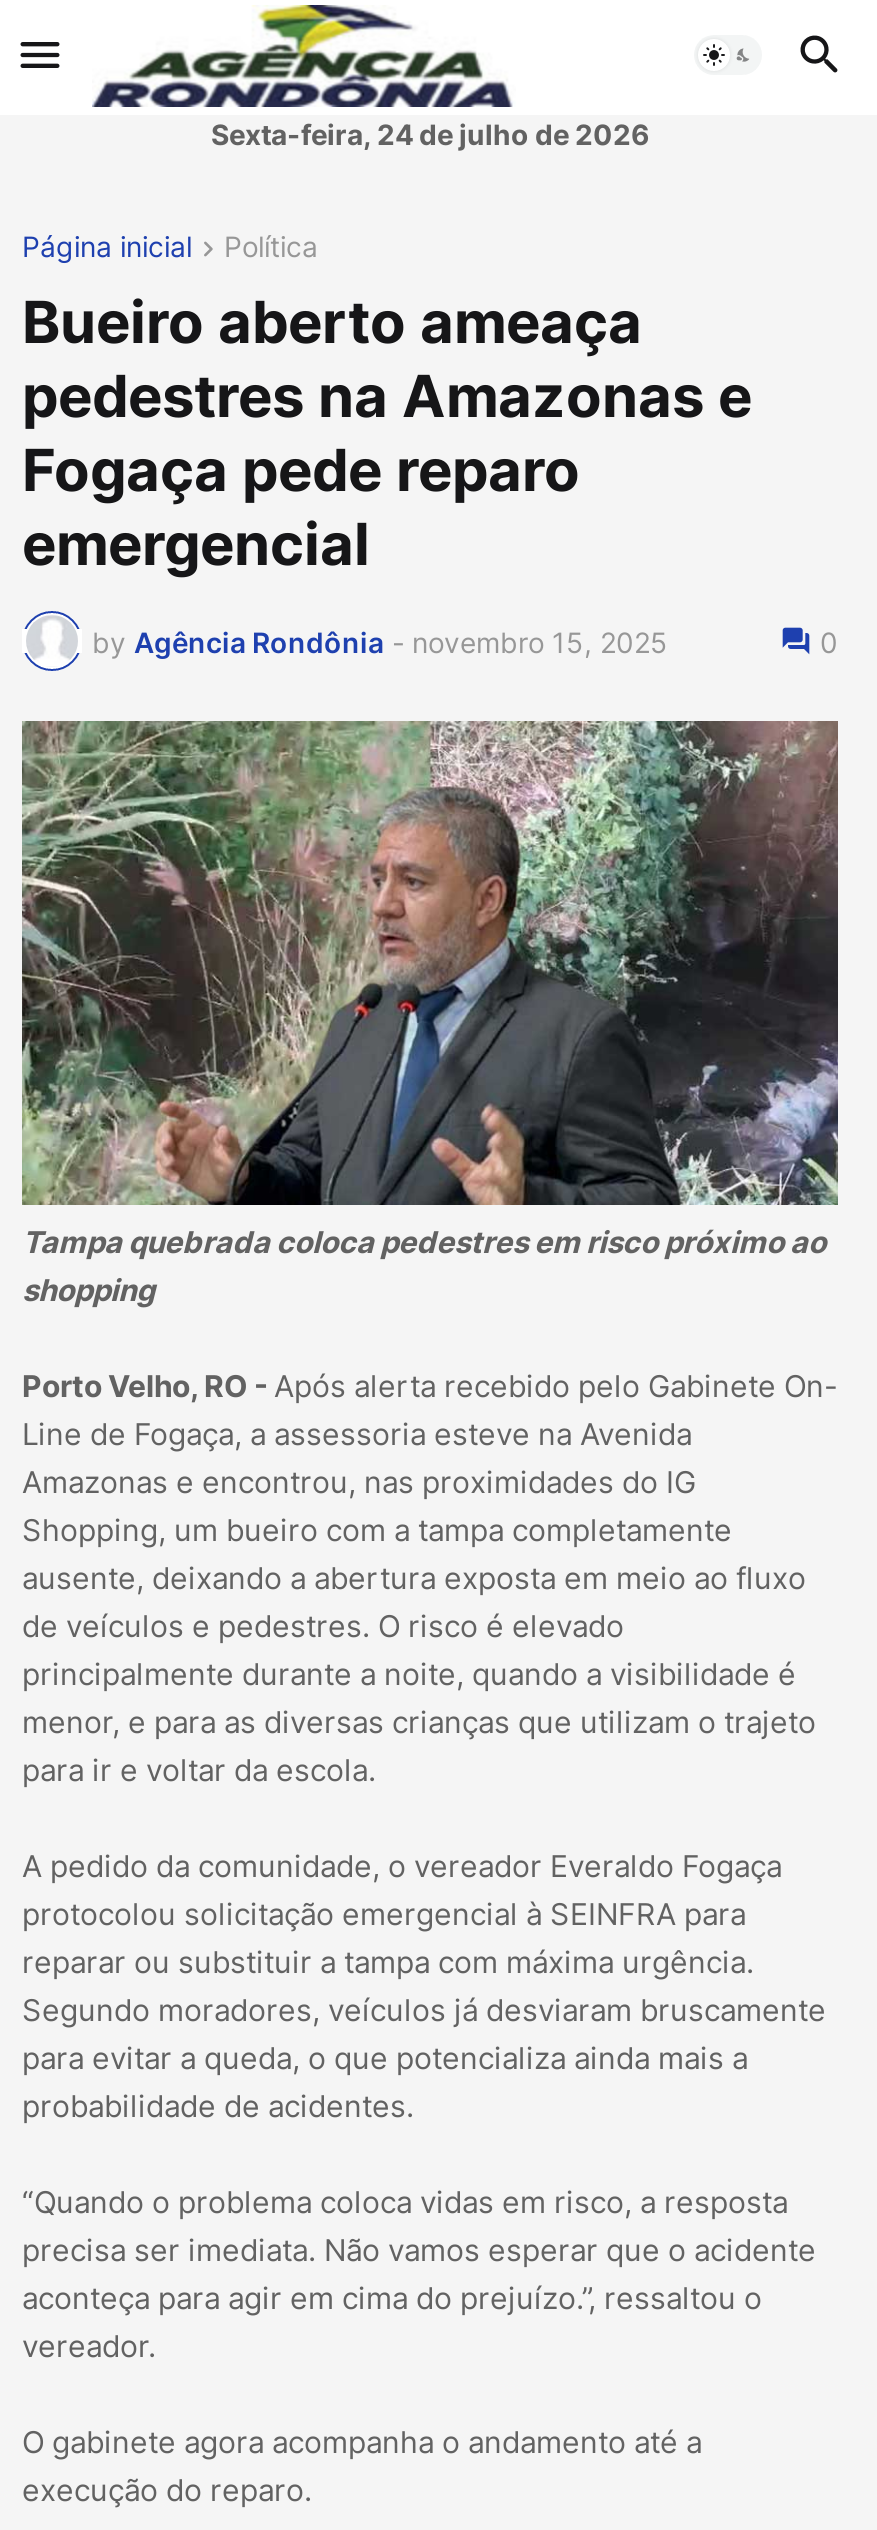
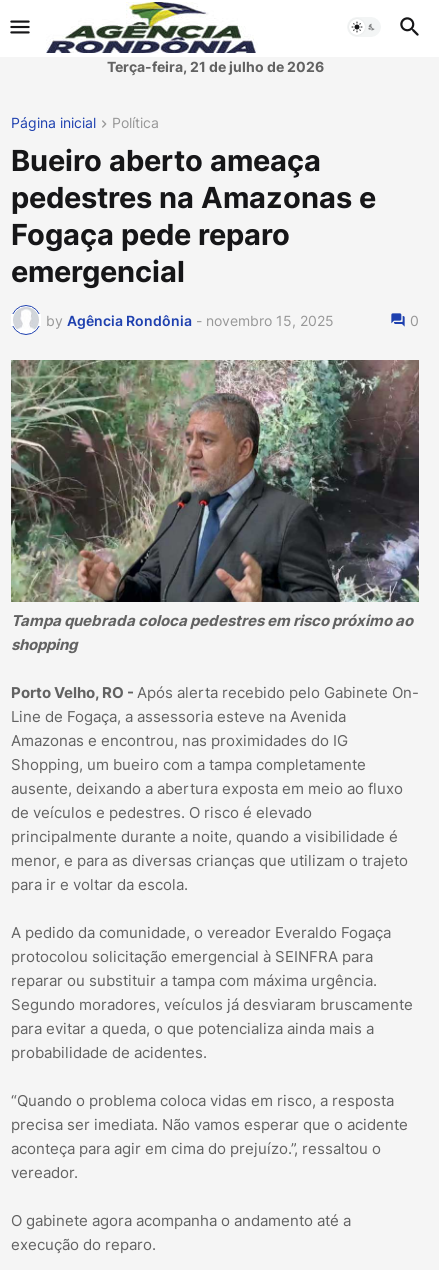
- Sexta-feira, 24 de julho de 2026
+ Terça-feira, 21 de julho de 2026
